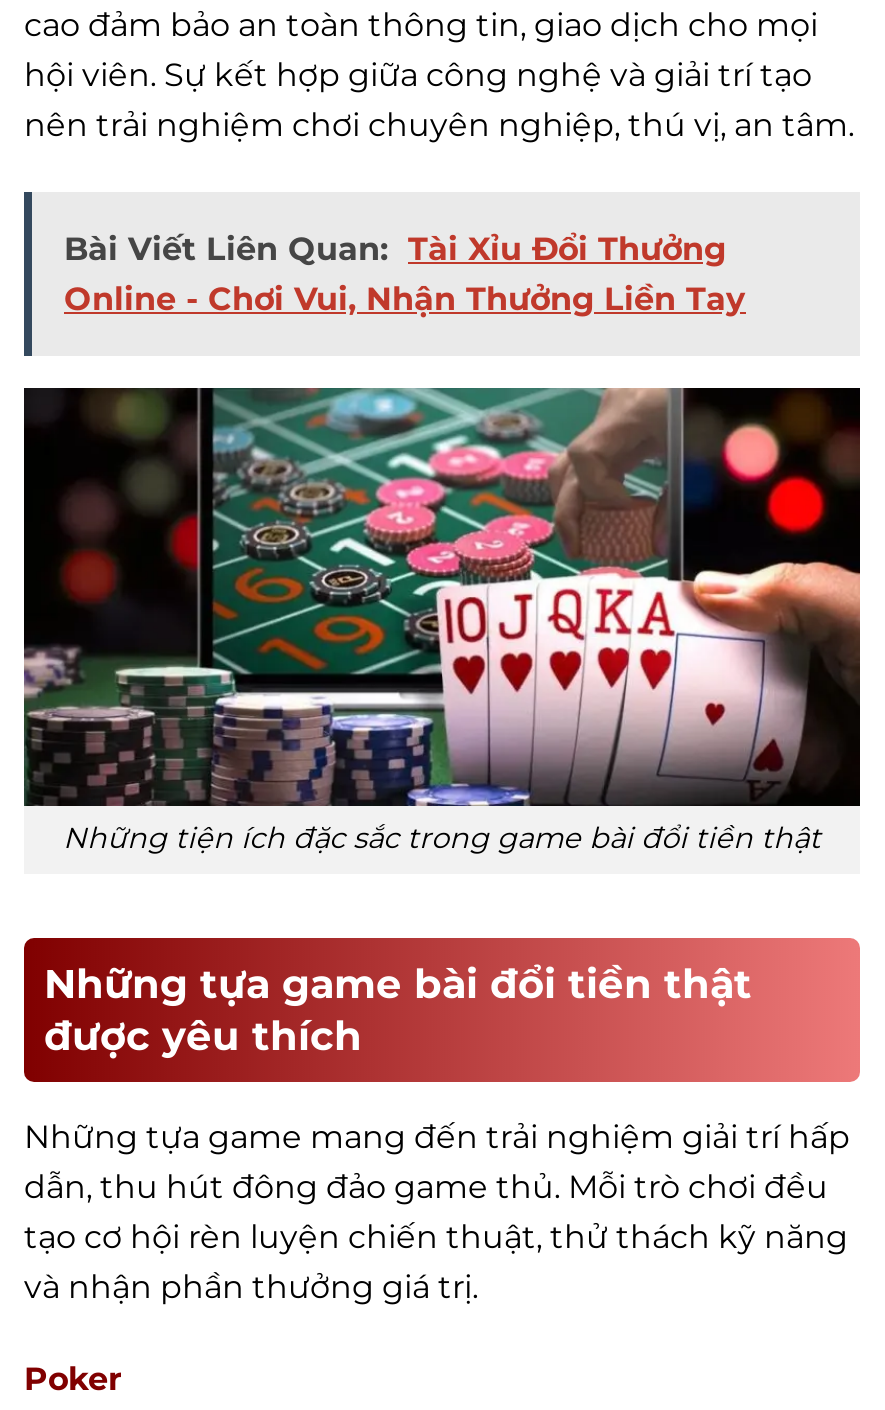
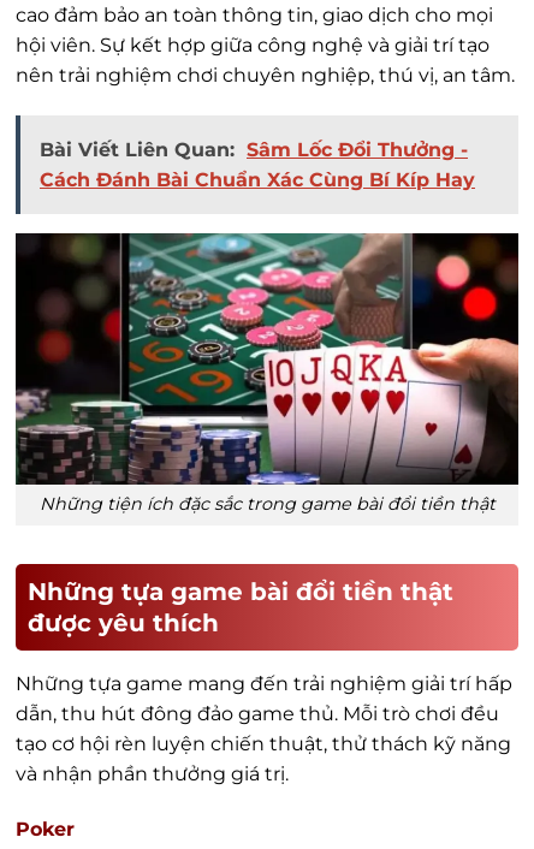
- Bài Viết Liên Quan: Tài Xỉu Đổi Thưởng
- Online - Chơi Vui, Nhận Thưởng Liền Tay
+ Bài Viết Liên Quan: Sâm Lốc Đổi Thưởng -
+ Cách Đánh Bài Chuẩn Xác Cùng Bí Kíp Hay
